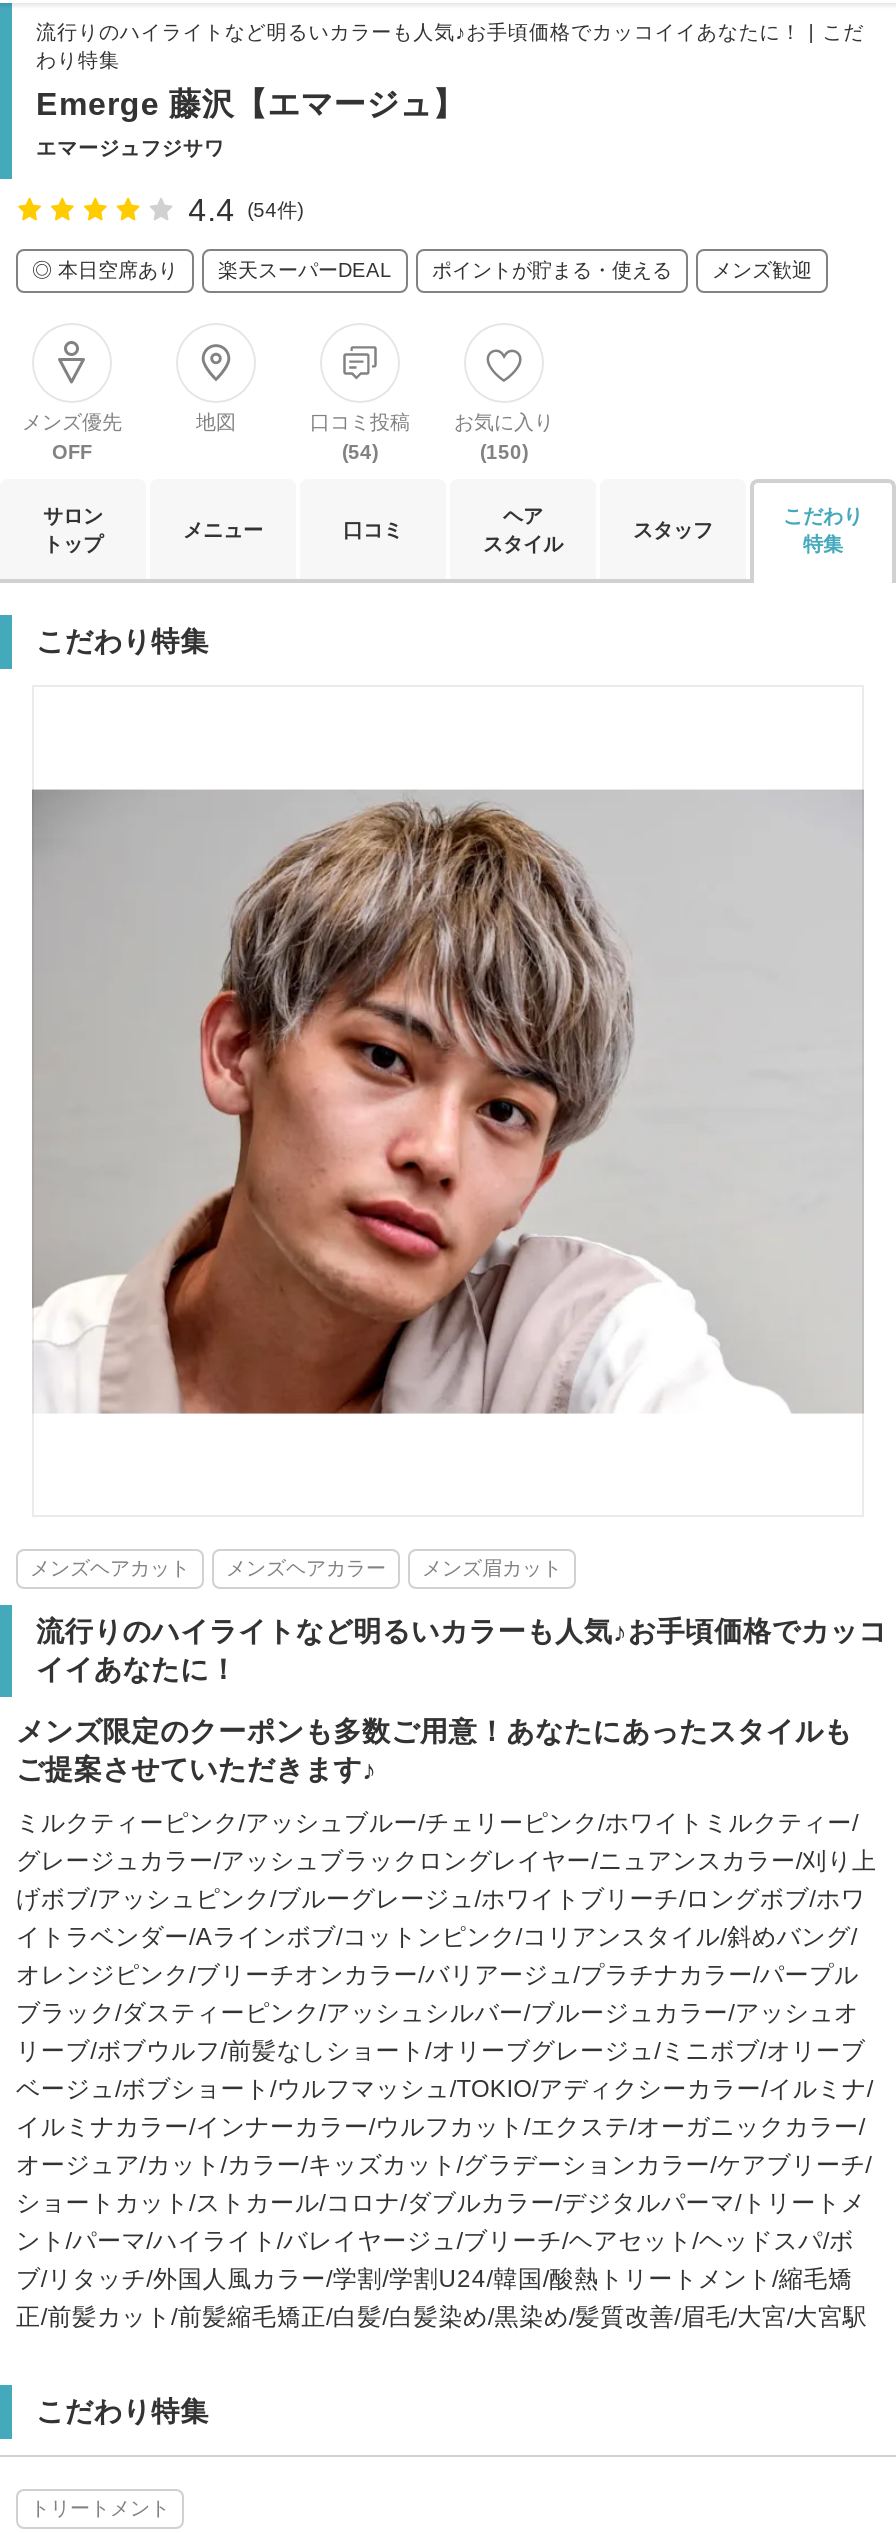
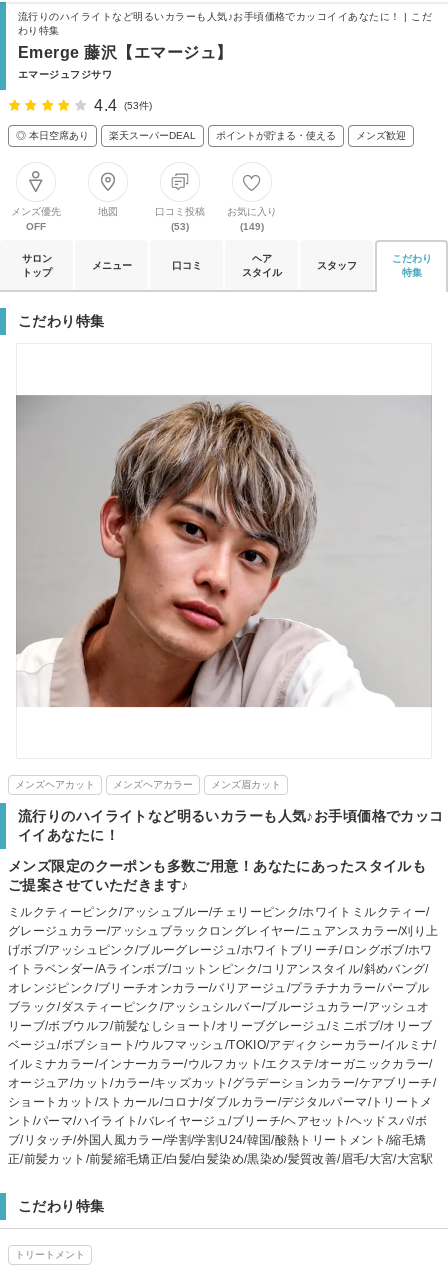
- 4.4 (54件)
+ 4.4 (53件)

- (54)
+ (53)

- (150)
+ (149)
